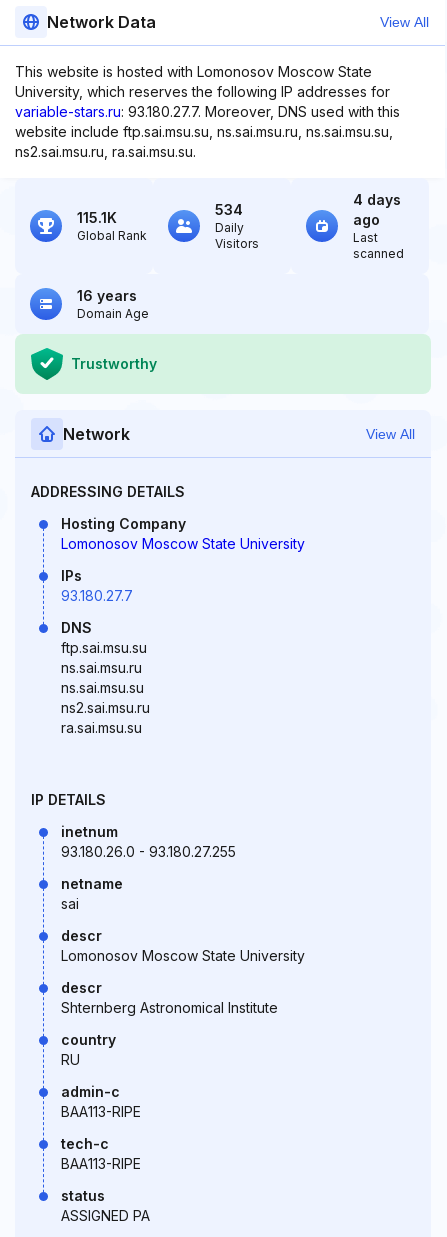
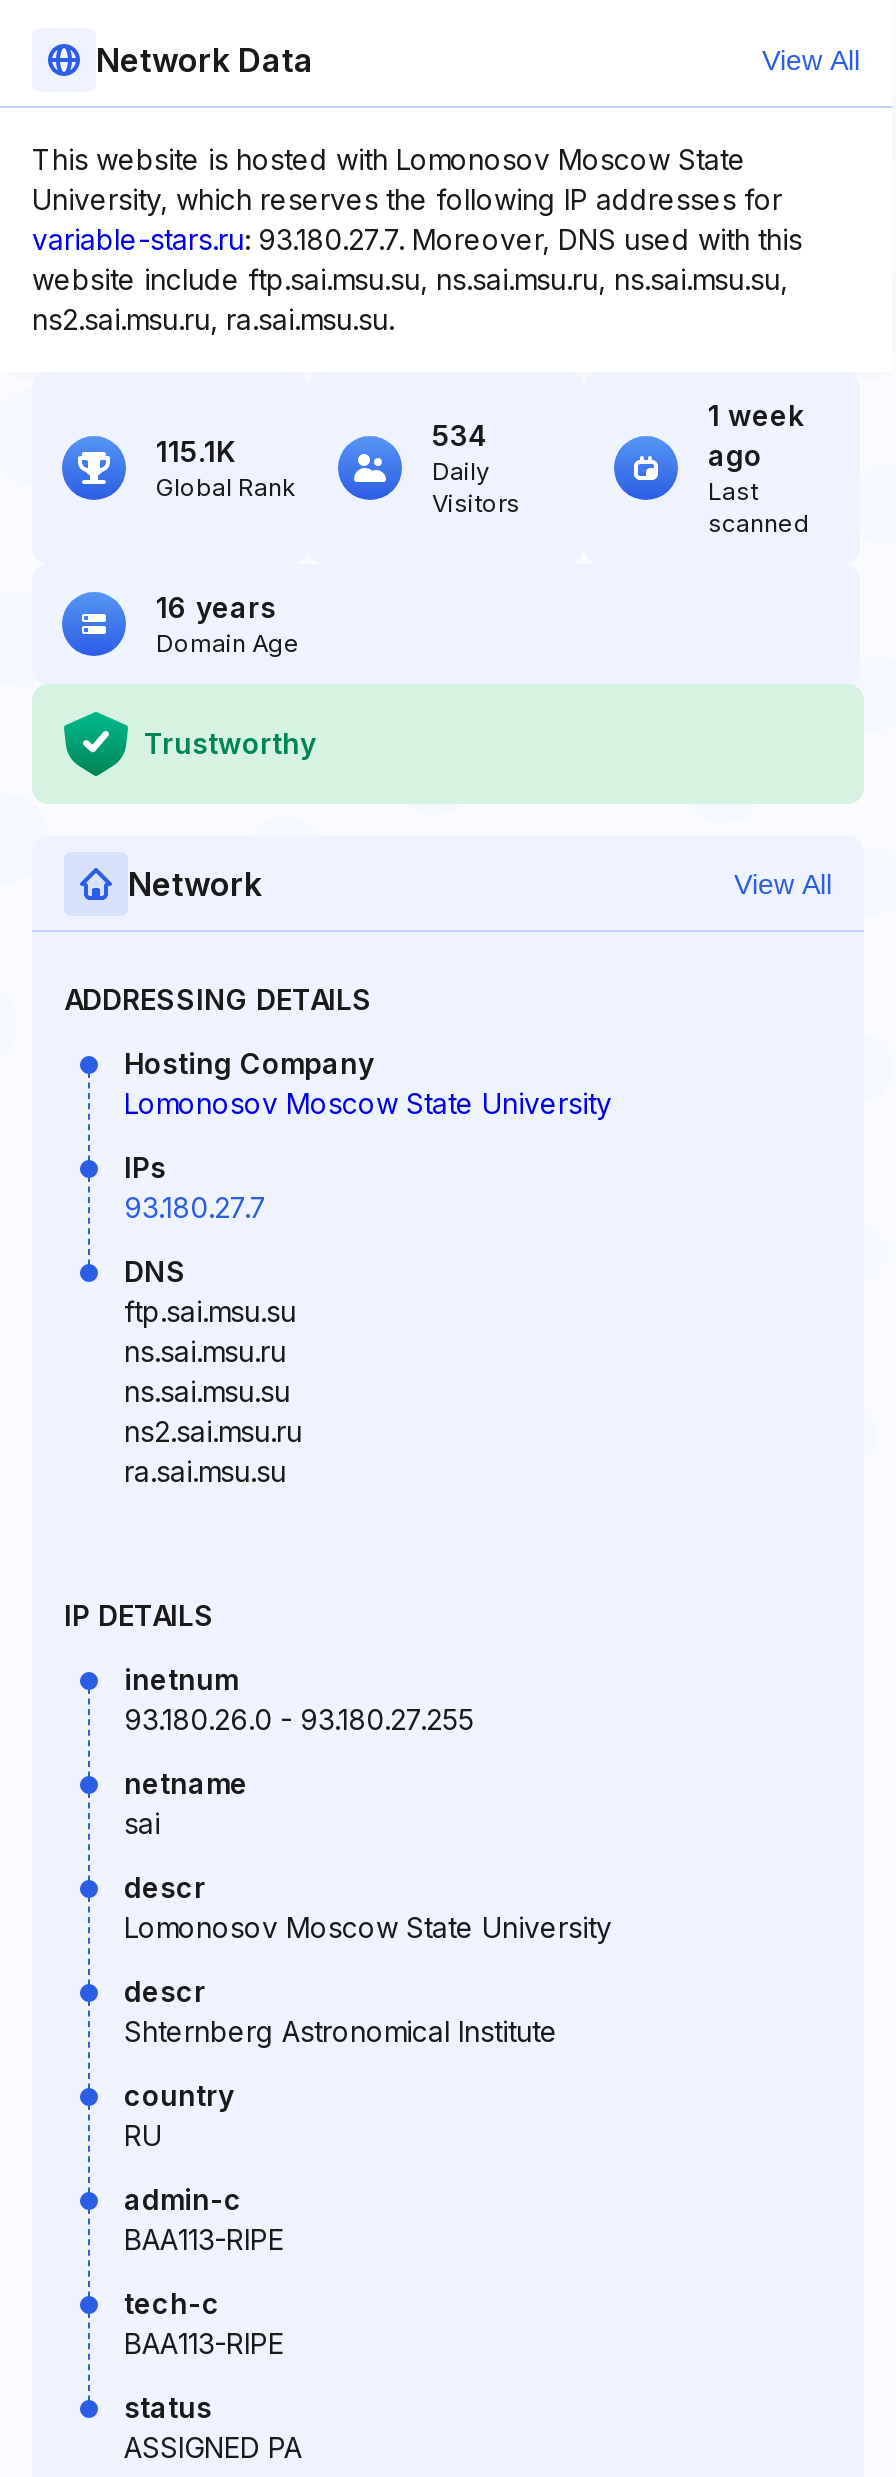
- 4 days
+ 1 week
